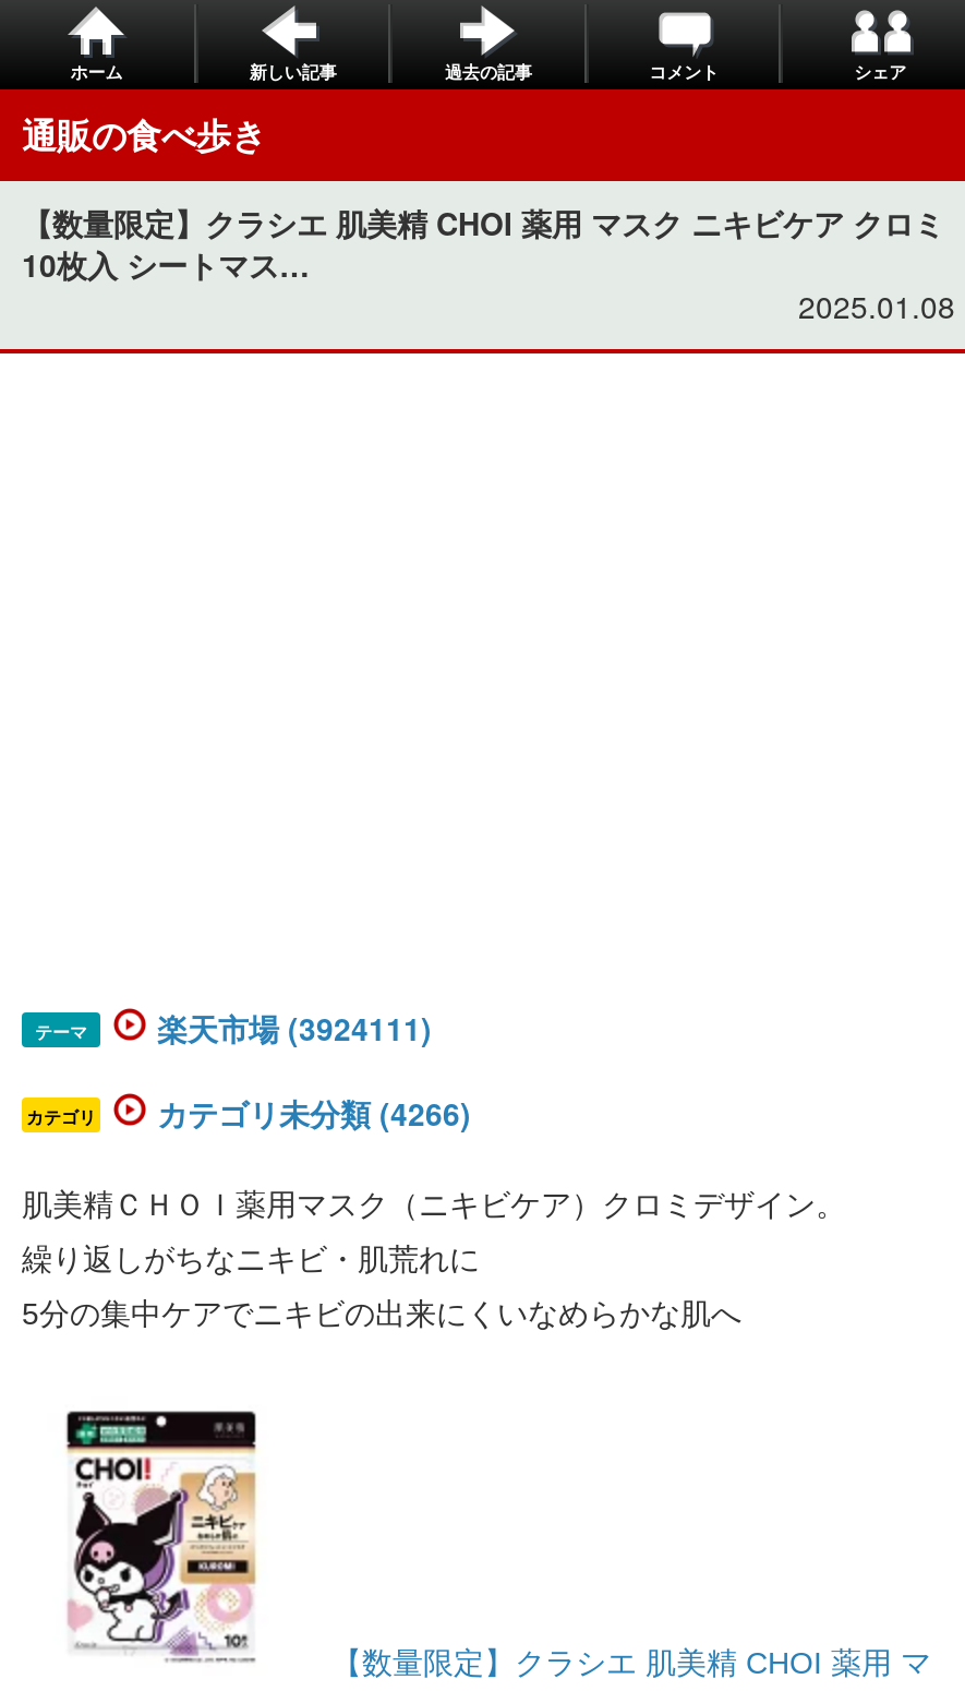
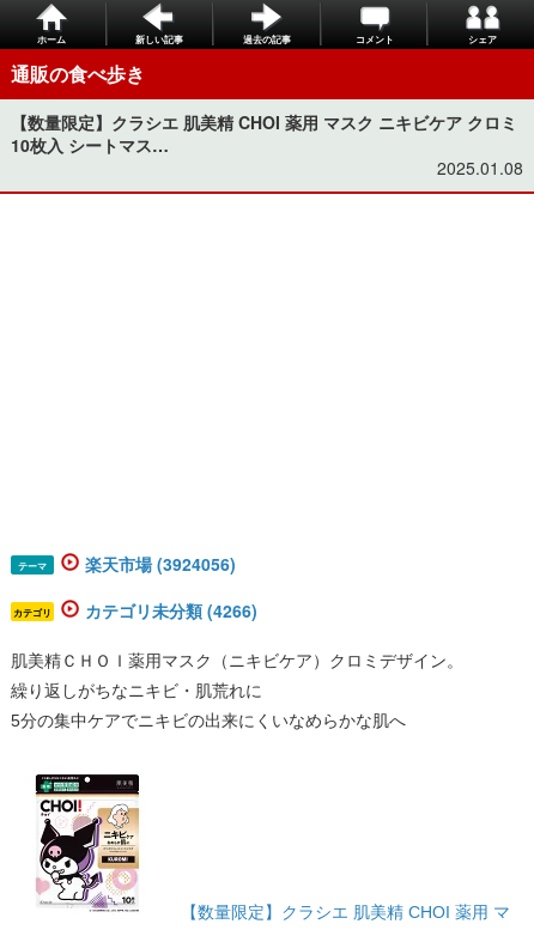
- 楽天市場 (3924111)
+ 楽天市場 (3924056)
